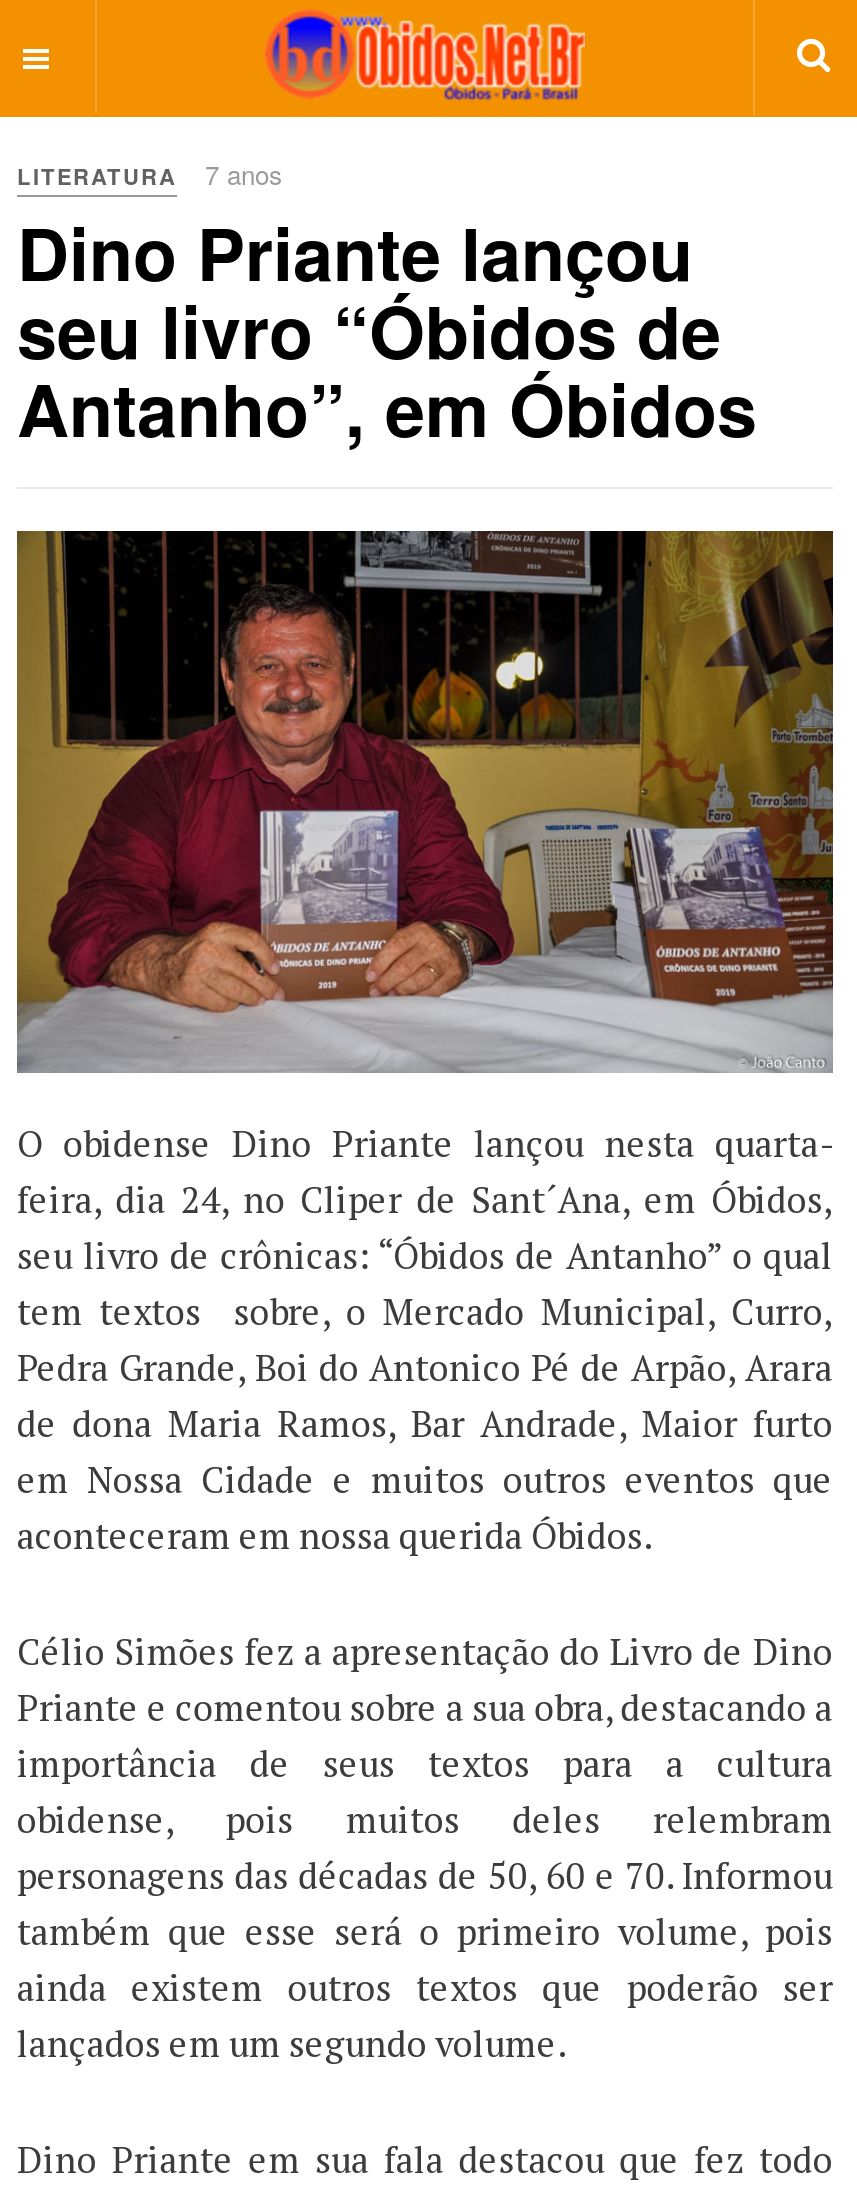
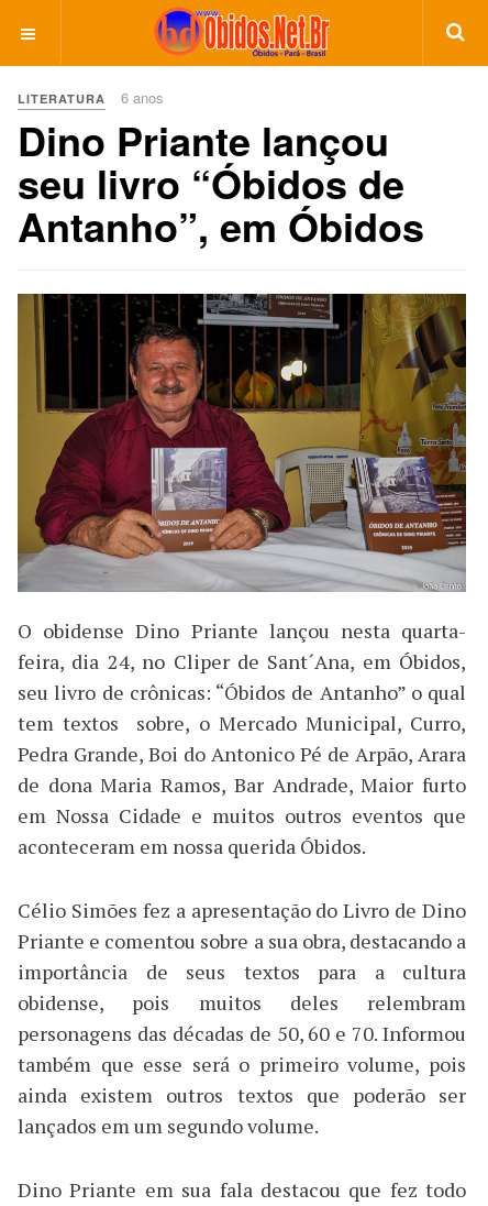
- LITERATURA 7 anos
+ LITERATURA 6 anos
